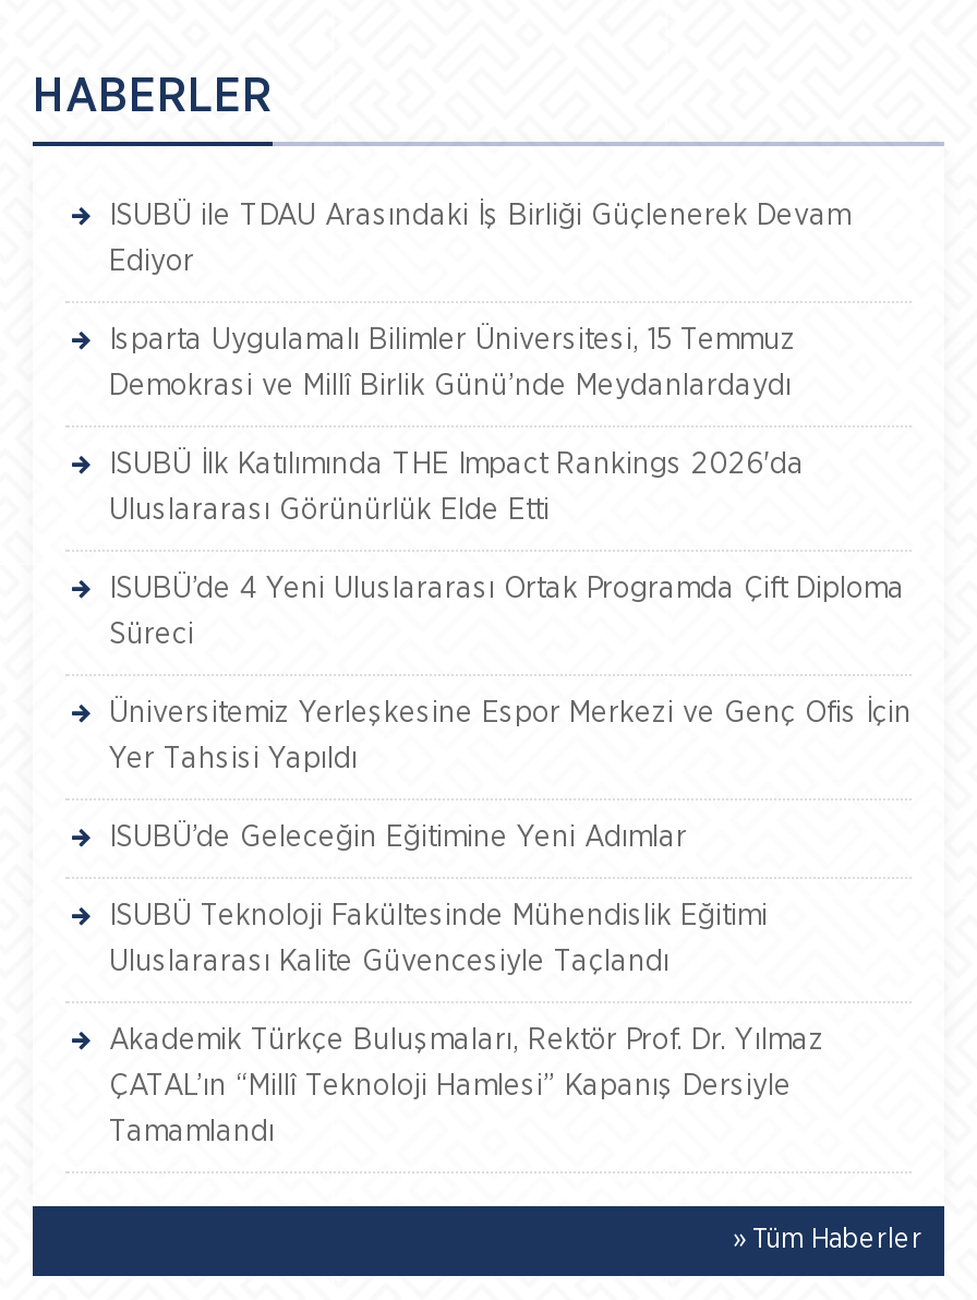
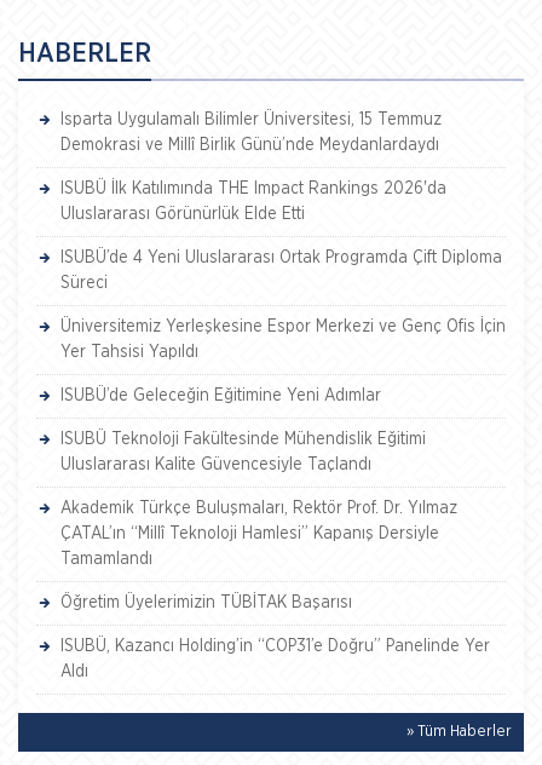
- ISUBÜ ile TDAU Arasındaki İş Birliği Güçlenerek Devam
- Ediyor

moved up: Isparta Uygulamalı Bilimler Üniversitesi, 15 Temmuz | Demokrasi ve Millî Birlik Günü’nde Meydanlardaydı | ISUBÜ İlk Katılımında THE Impact Rankings 2026'da | ... | ÇATAL’ın “Millî Teknoloji Hamlesi” Kapanış Dersiyle | Tamamlandı

+ Öğretim Üyelerimizin TÜBİTAK Başarısı
+ ISUBÜ, Kazancı Holding’in “COP31’e Doğru” Panelinde Yer
+ Aldı
